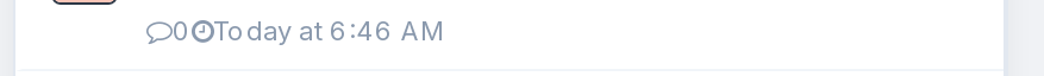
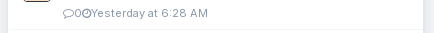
- Today at 6:46 AM
+ Yesterday at 6:28 AM
